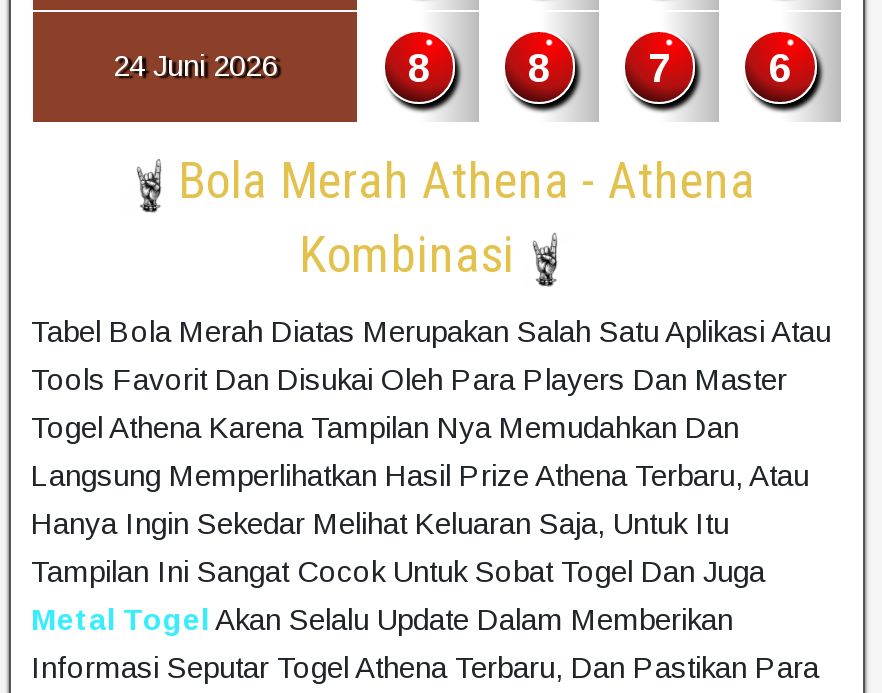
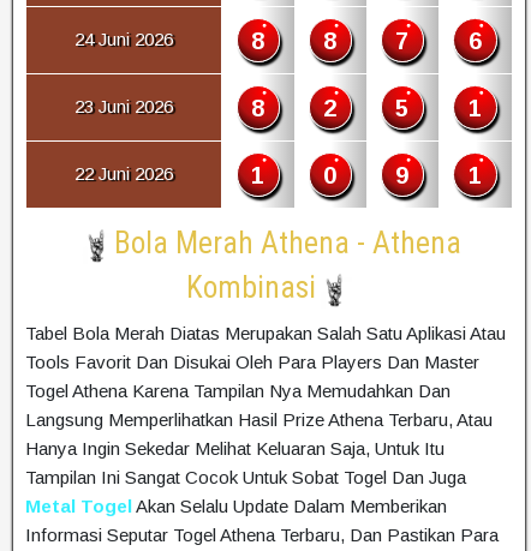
+ 23 Juni 2026
+ 8
+ 2
+ 5
+ 1
+ 22 Juni 2026
+ 1
+ 0
+ 9
+ 1
